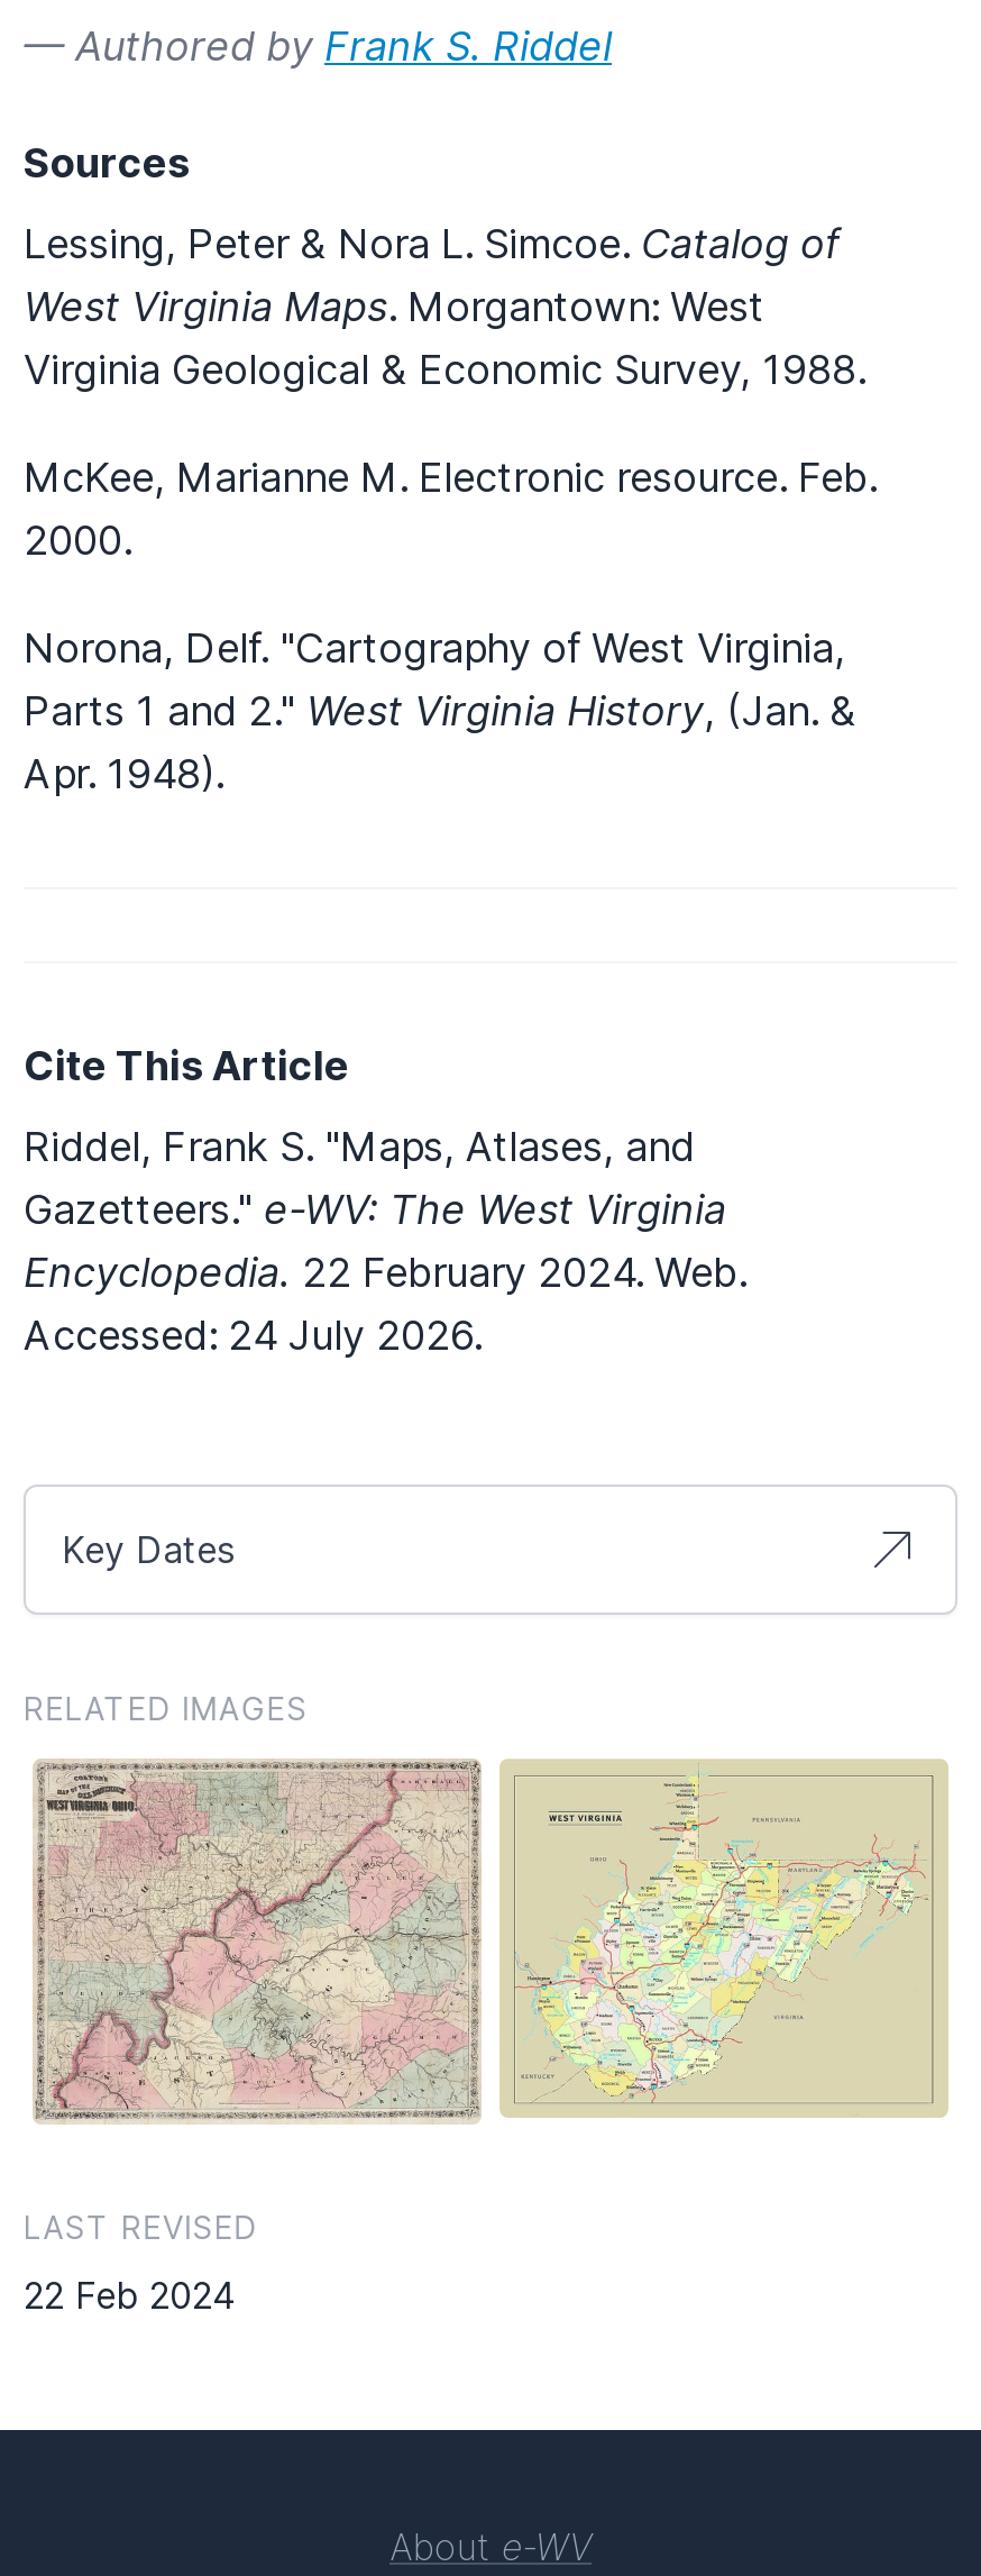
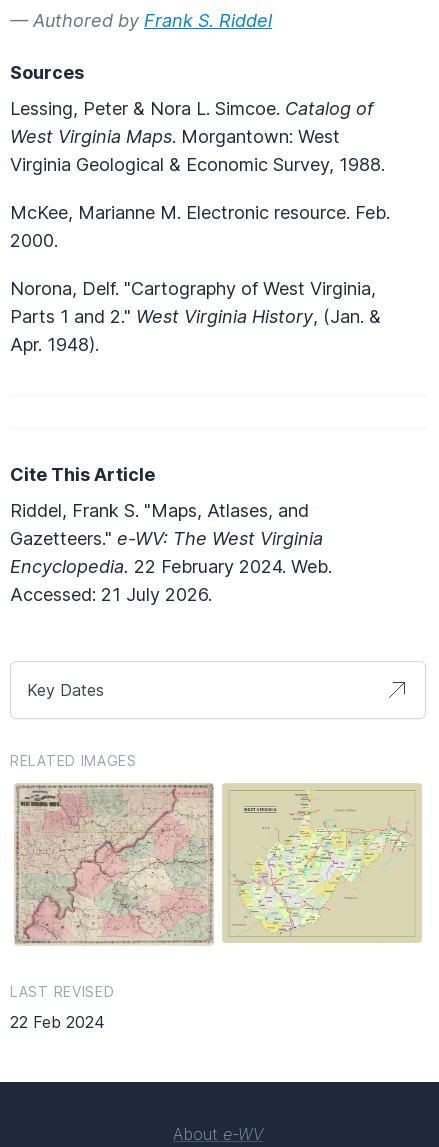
- Accessed: 24 July 2026.
+ Accessed: 21 July 2026.
